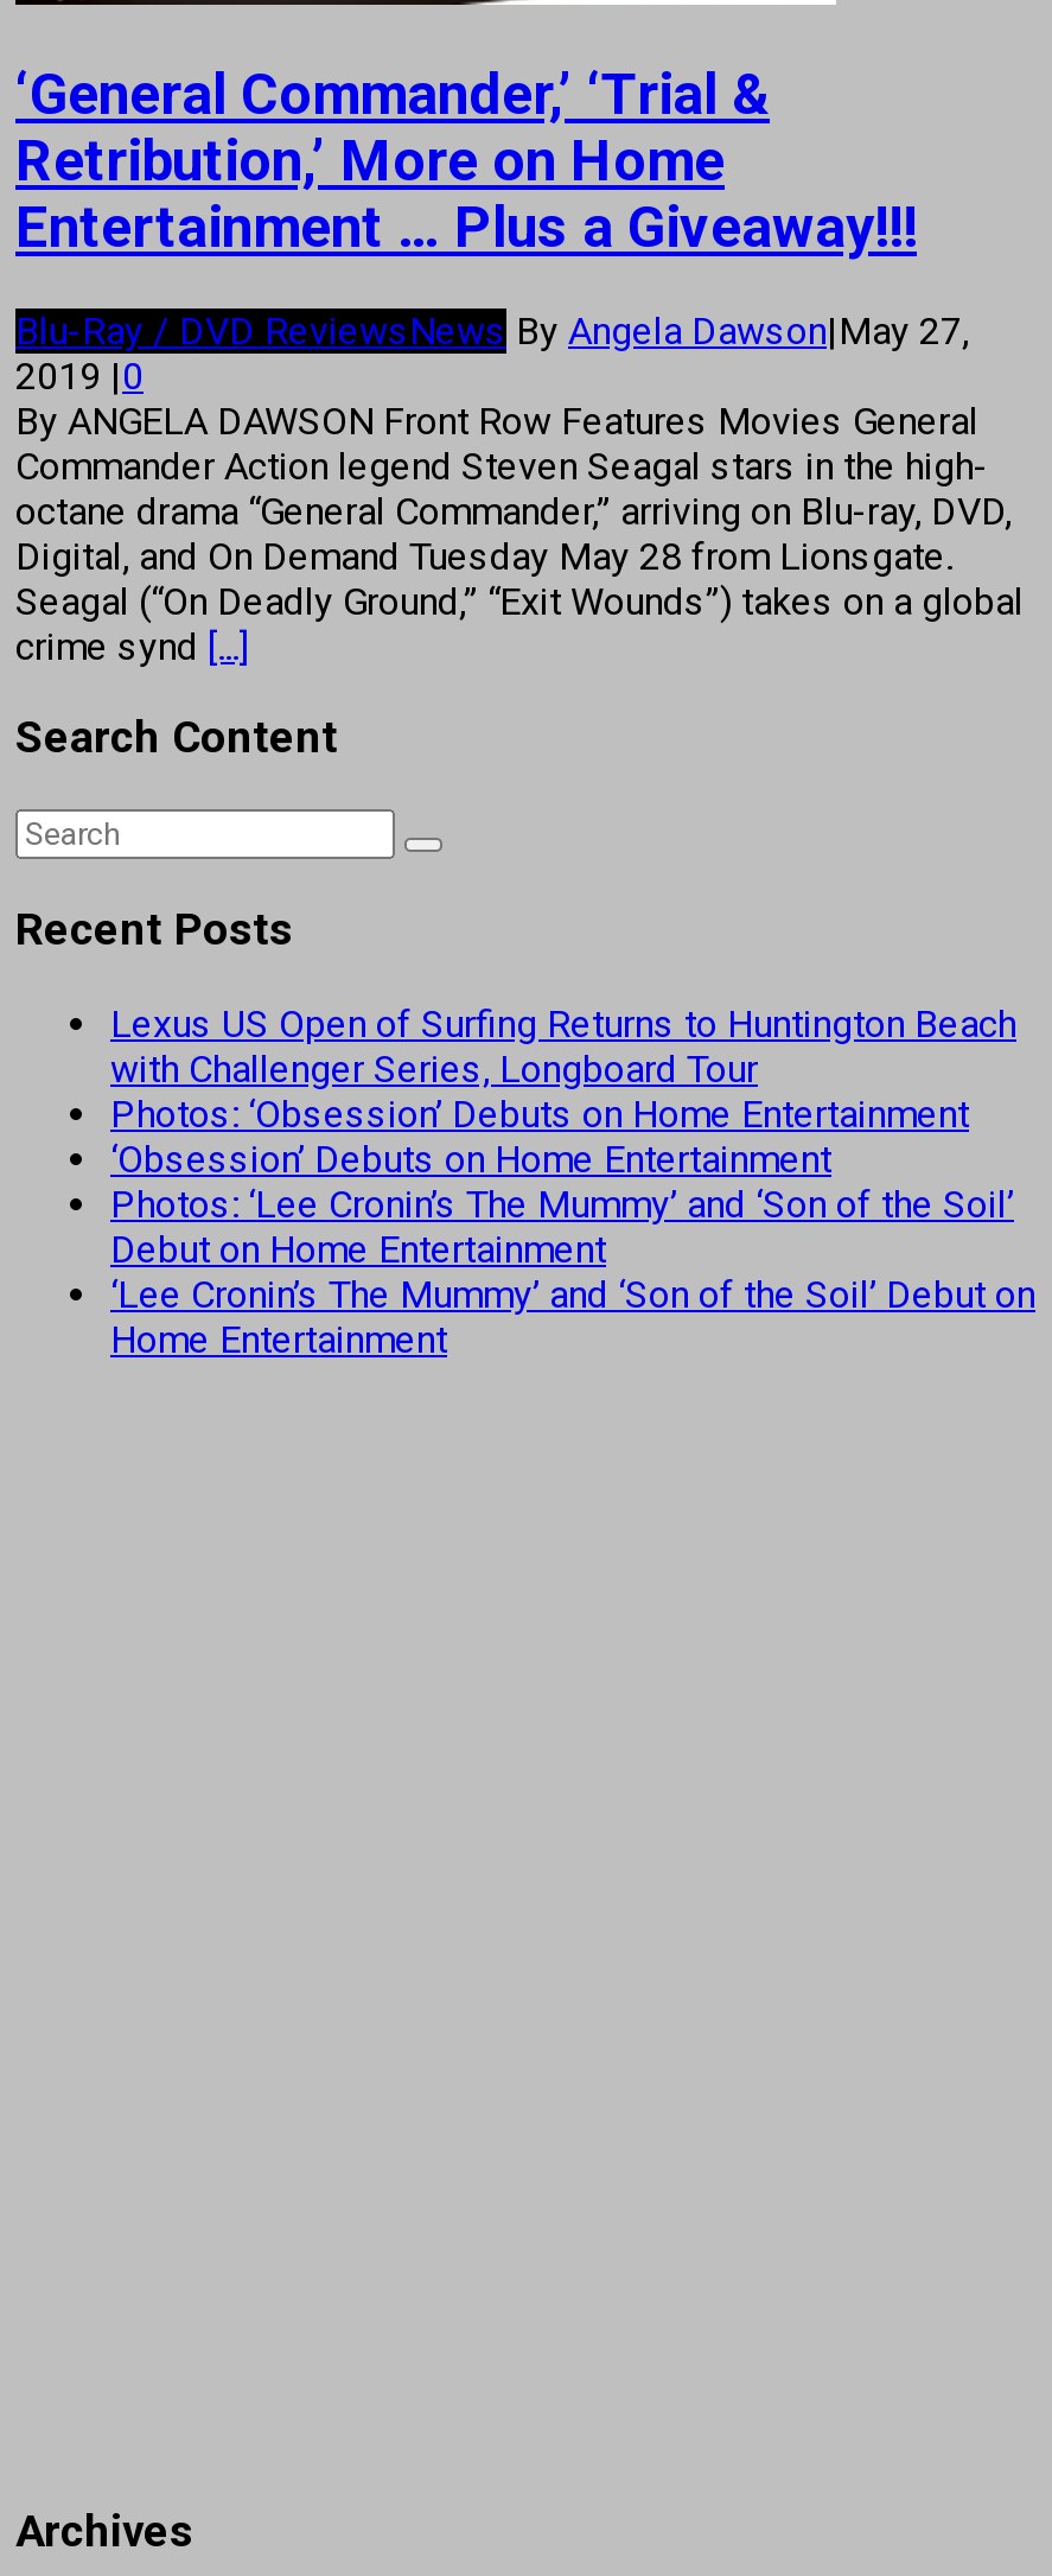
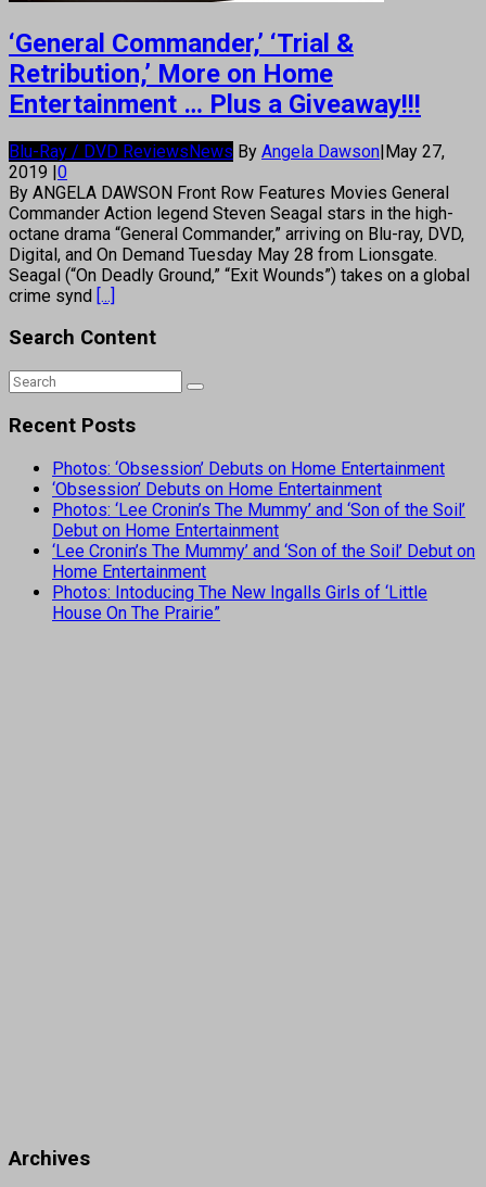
- Lexus US Open of Surfing Returns to Huntington Beach
- with Challenger Series, Longboard Tour

moved up: Photos: ‘Obsession’ Debuts on Home Entertainment | ‘Obsession’ Debuts on Home Entertainment | Photos: ‘Lee Cronin’s The Mummy’ and ‘Son of the Soil’ | Debut on Home Entertainment | ‘Lee Cronin’s The Mummy’ and ‘Son of the Soil’ Debut on | Home Entertainment

+ Photos: Intoducing The New Ingalls Girls of ‘Little
+ House On The Prairie”
